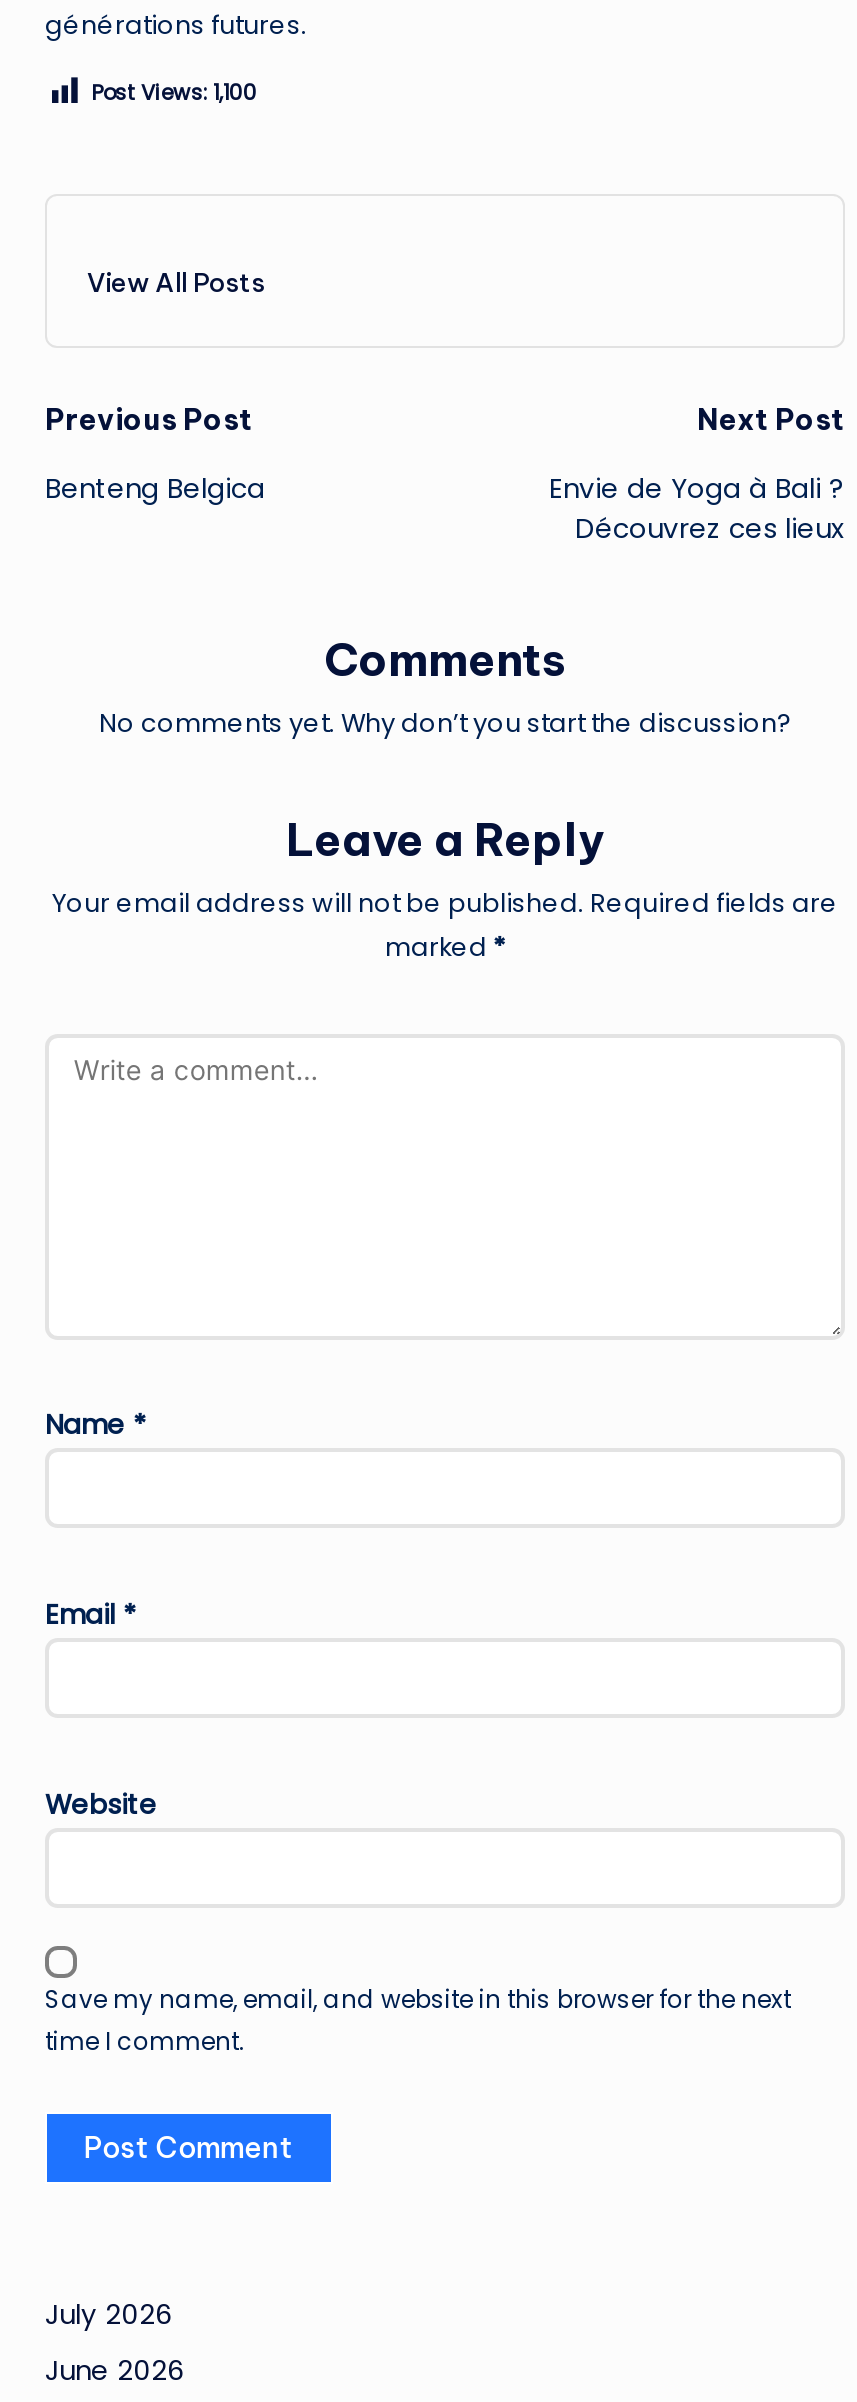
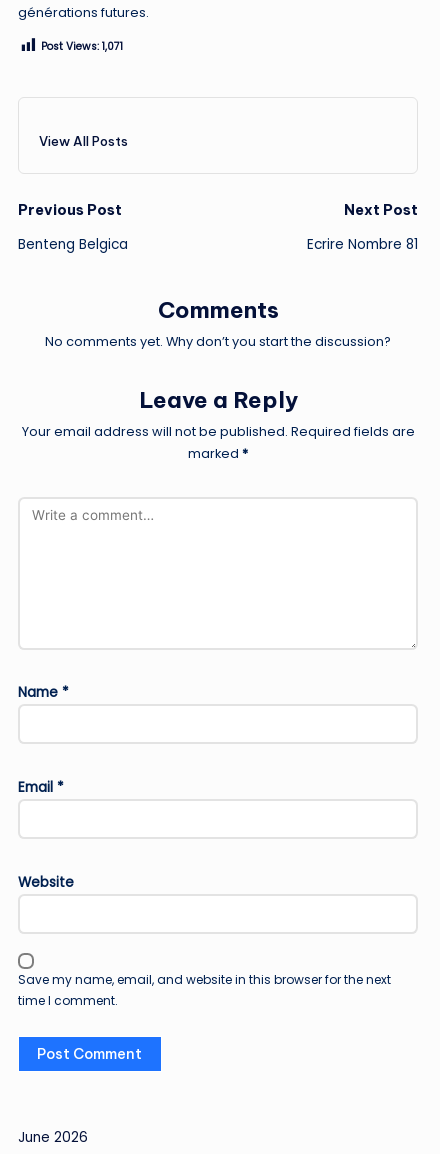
- Post Views: 1,100
+ Post Views: 1,071

- Envie de Yoga à Bali ?
- Découvrez ces lieux
+ Ecrire Nombre 81

- July 2026
